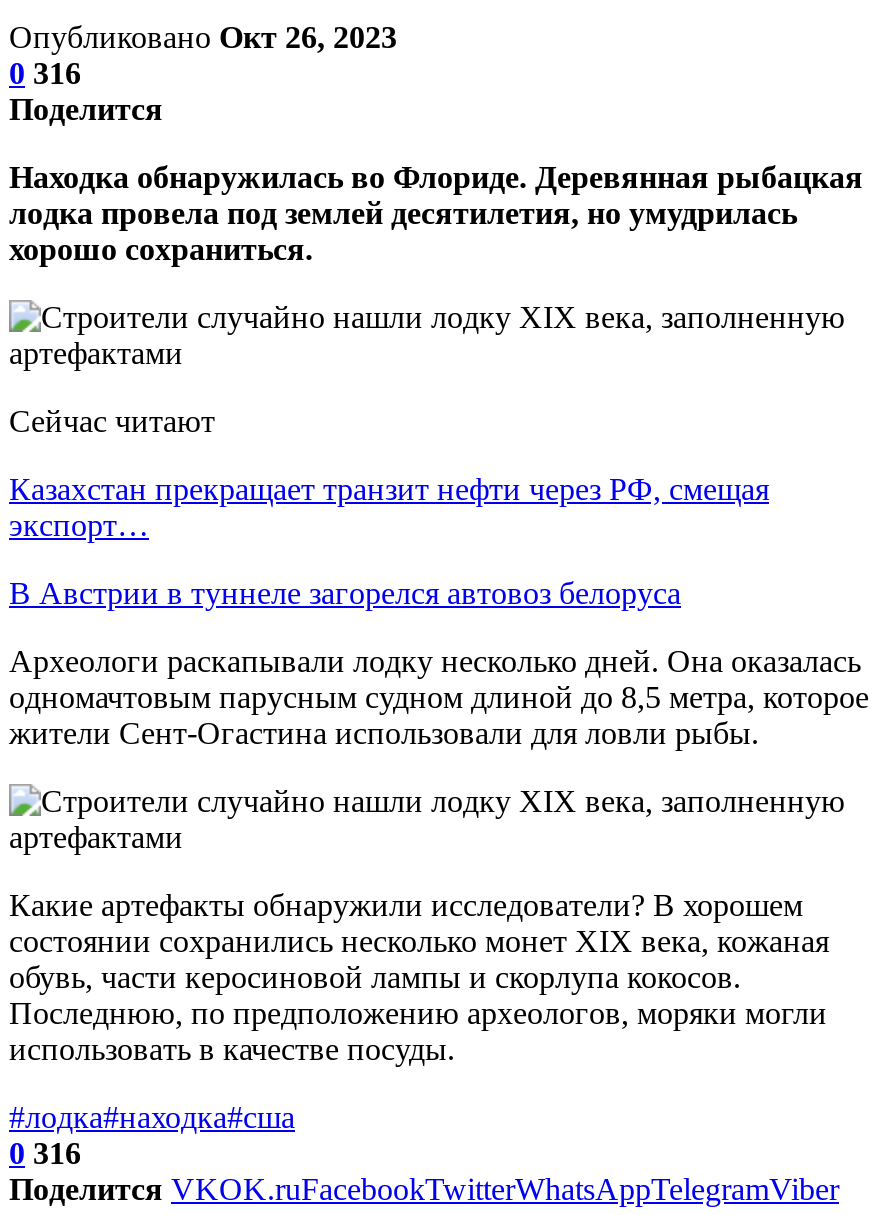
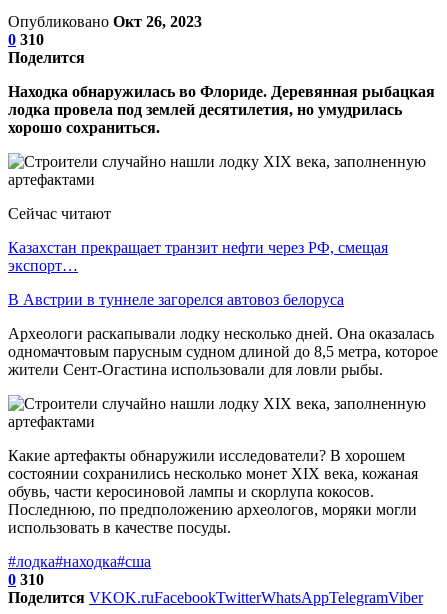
- 0 316
+ 0 310

- 0 316
+ 0 310
